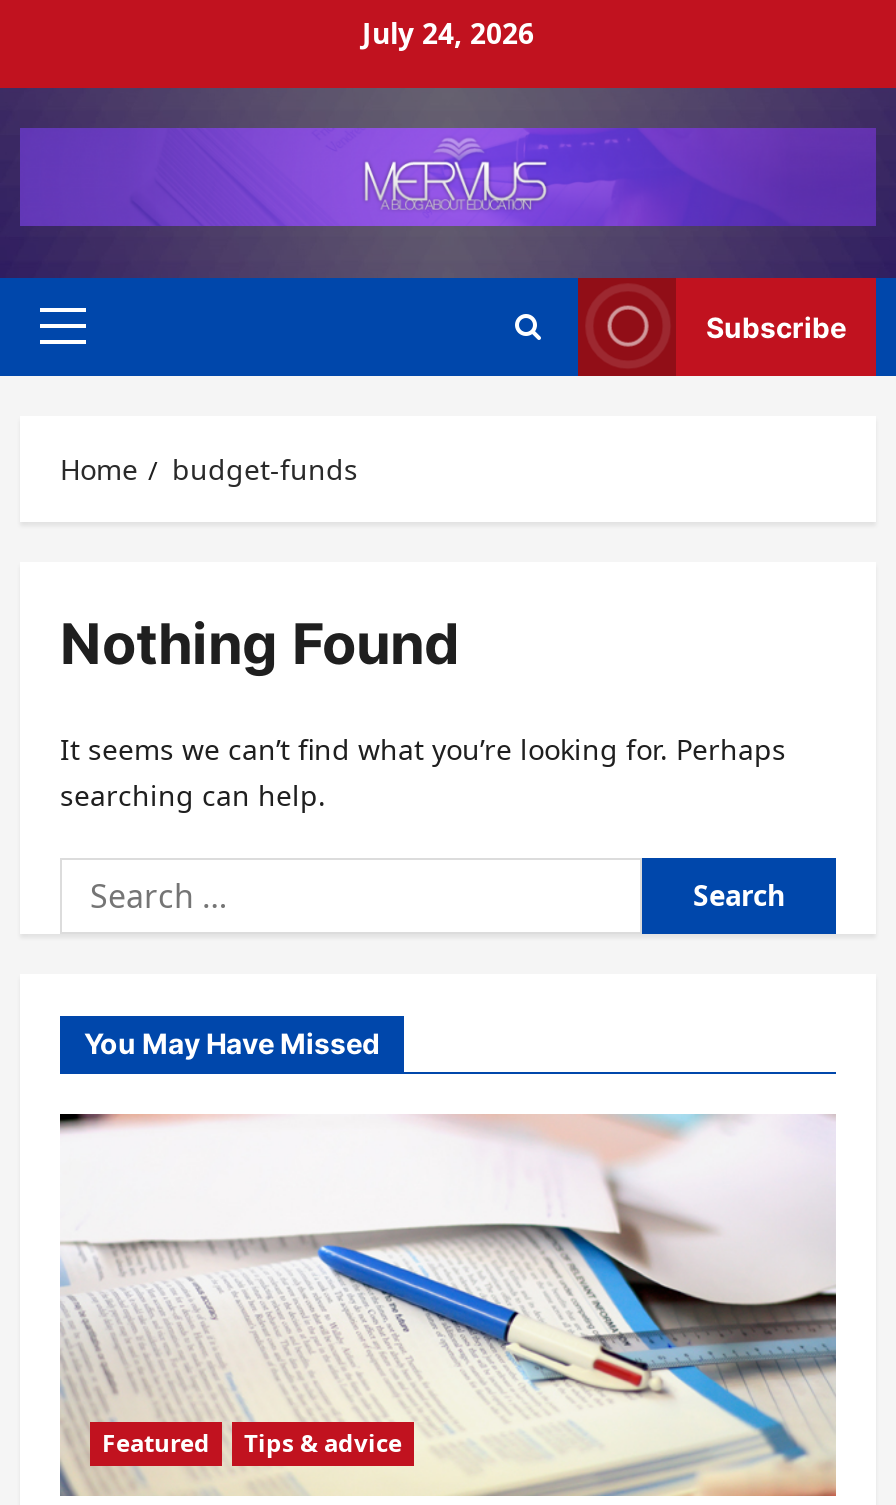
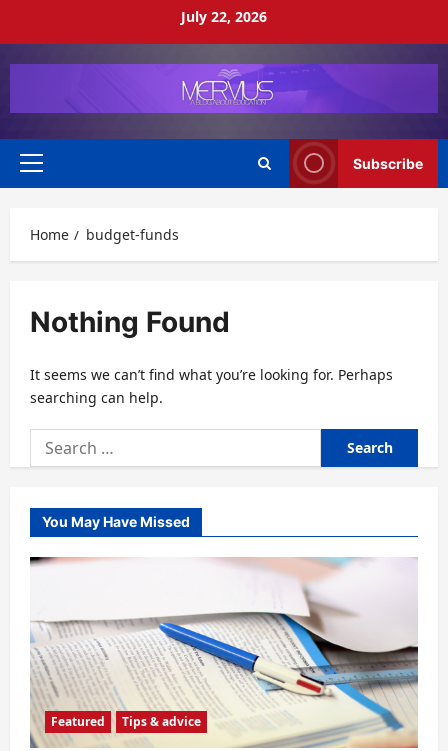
- July 24, 2026
+ July 22, 2026
